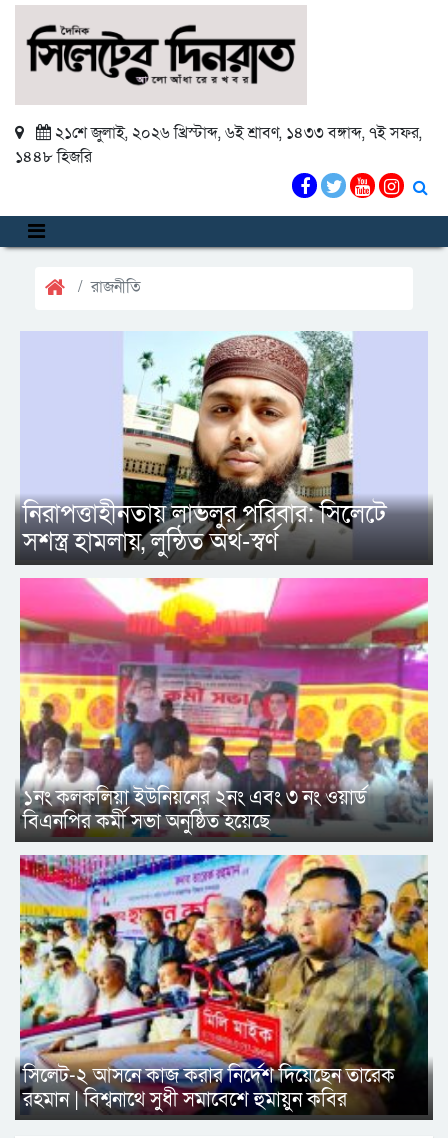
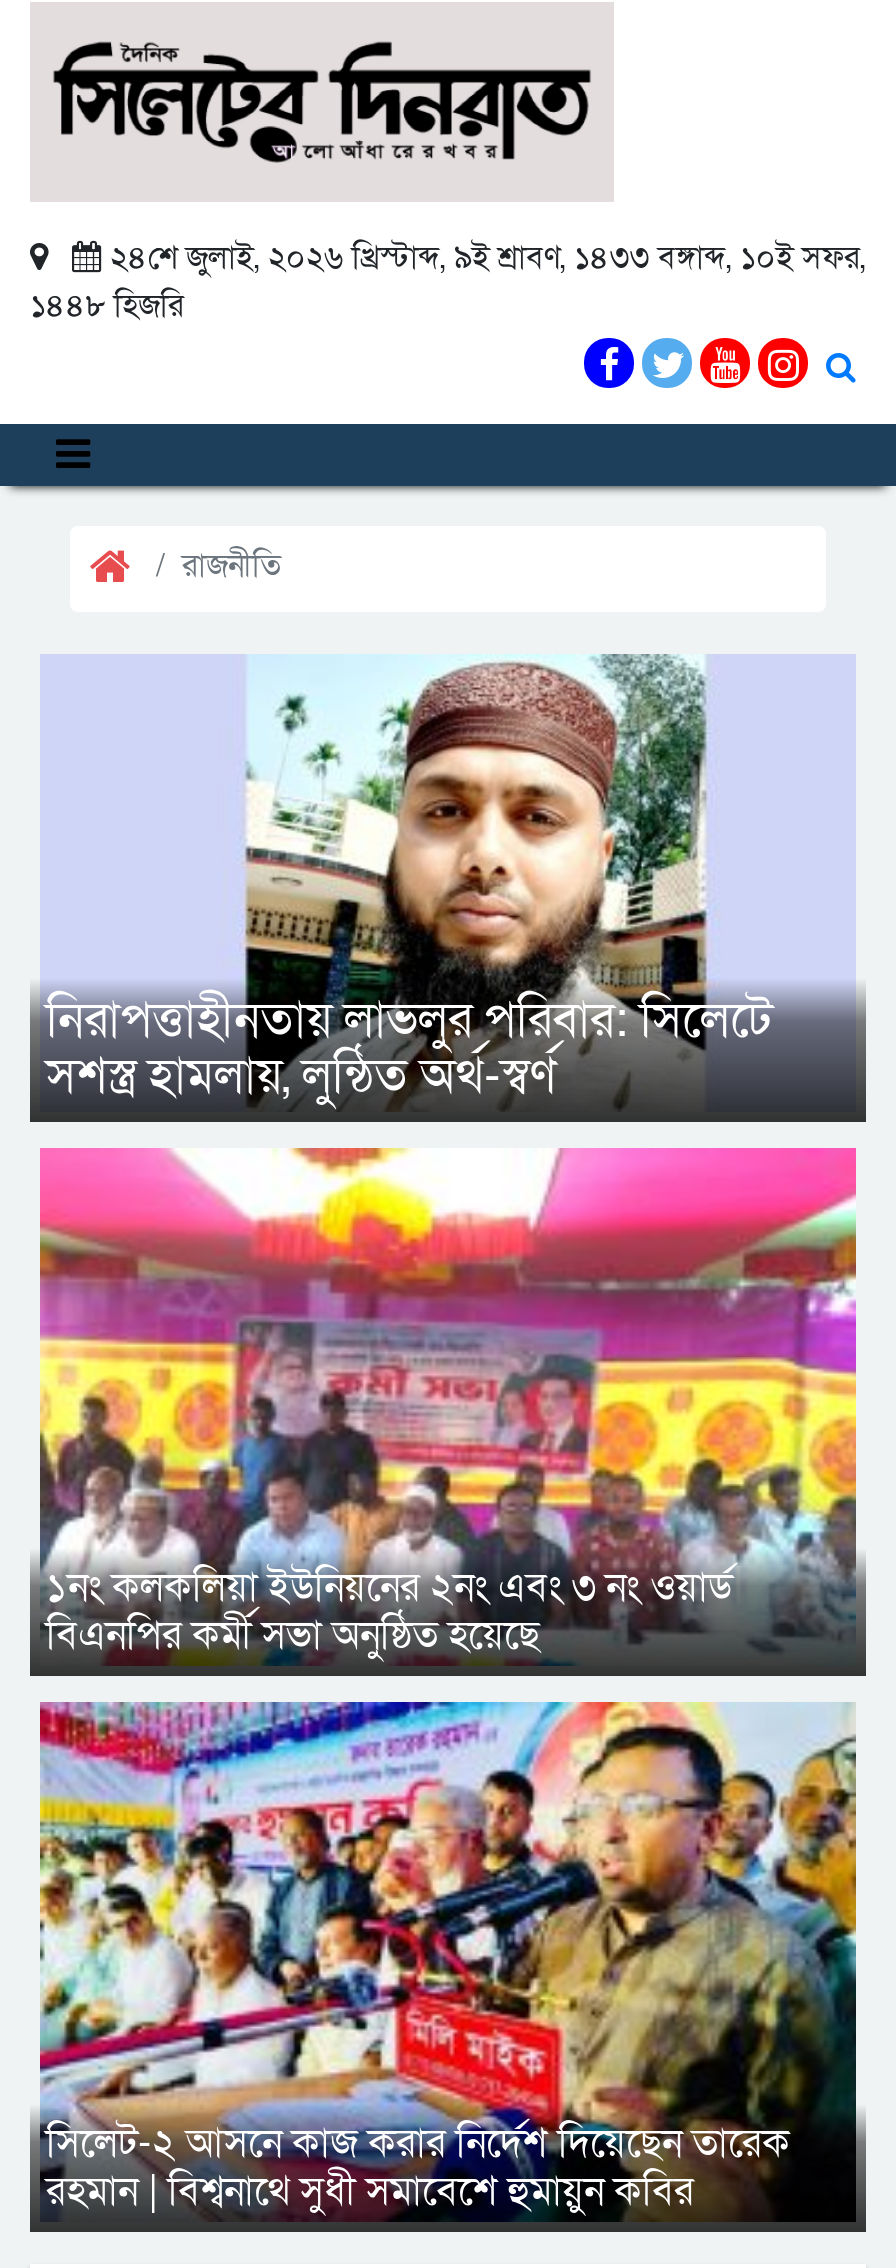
- ২১শে জুলাই, ২০২৬ খ্রিস্টাব্দ, ৬ই শ্রাবণ, ১৪৩৩ বঙ্গাব্দ, ৭ই সফর,
+ ২৪শে জুলাই, ২০২৬ খ্রিস্টাব্দ, ৯ই শ্রাবণ, ১৪৩৩ বঙ্গাব্দ, ১০ই সফর,
